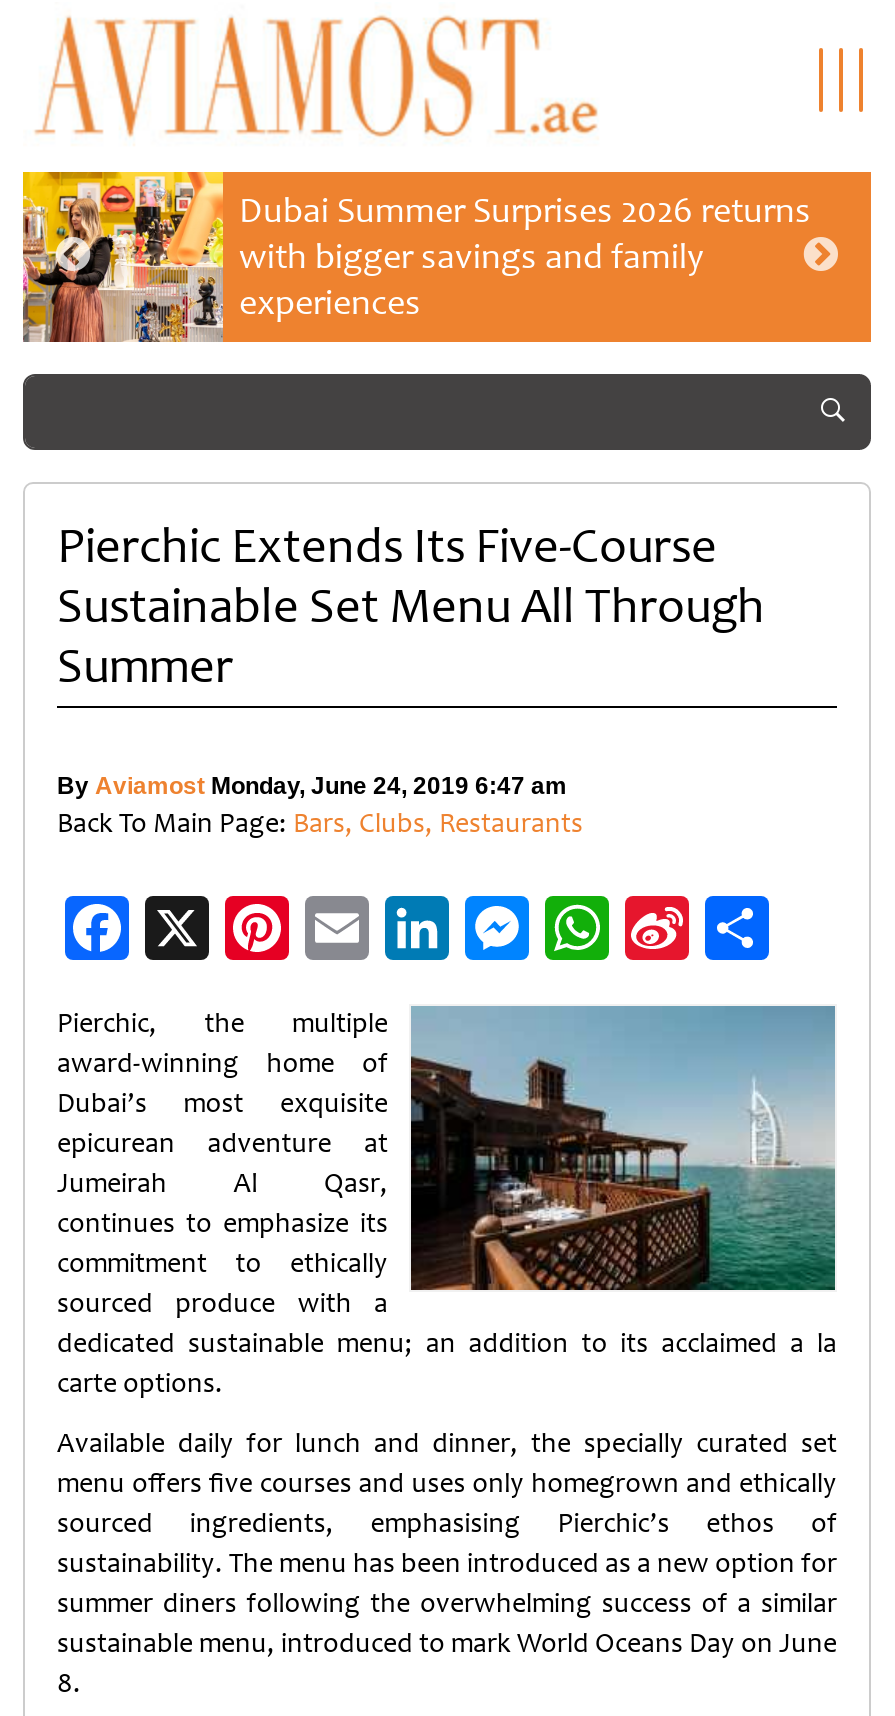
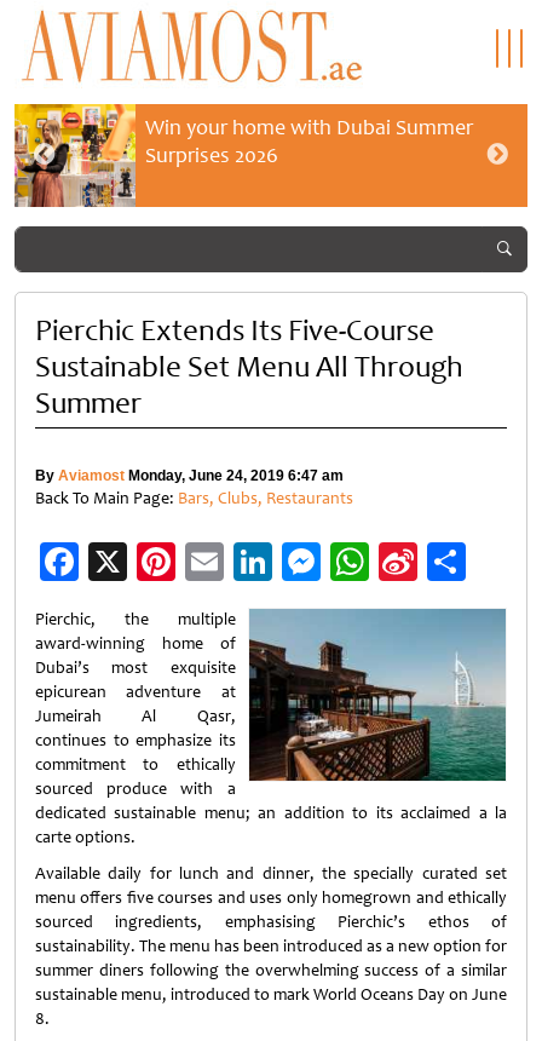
- Dubai Summer Surprises 2026 returns
- with bigger savings and family
- experiences
+ Win your home with Dubai Summer
+ Surprises 2026
